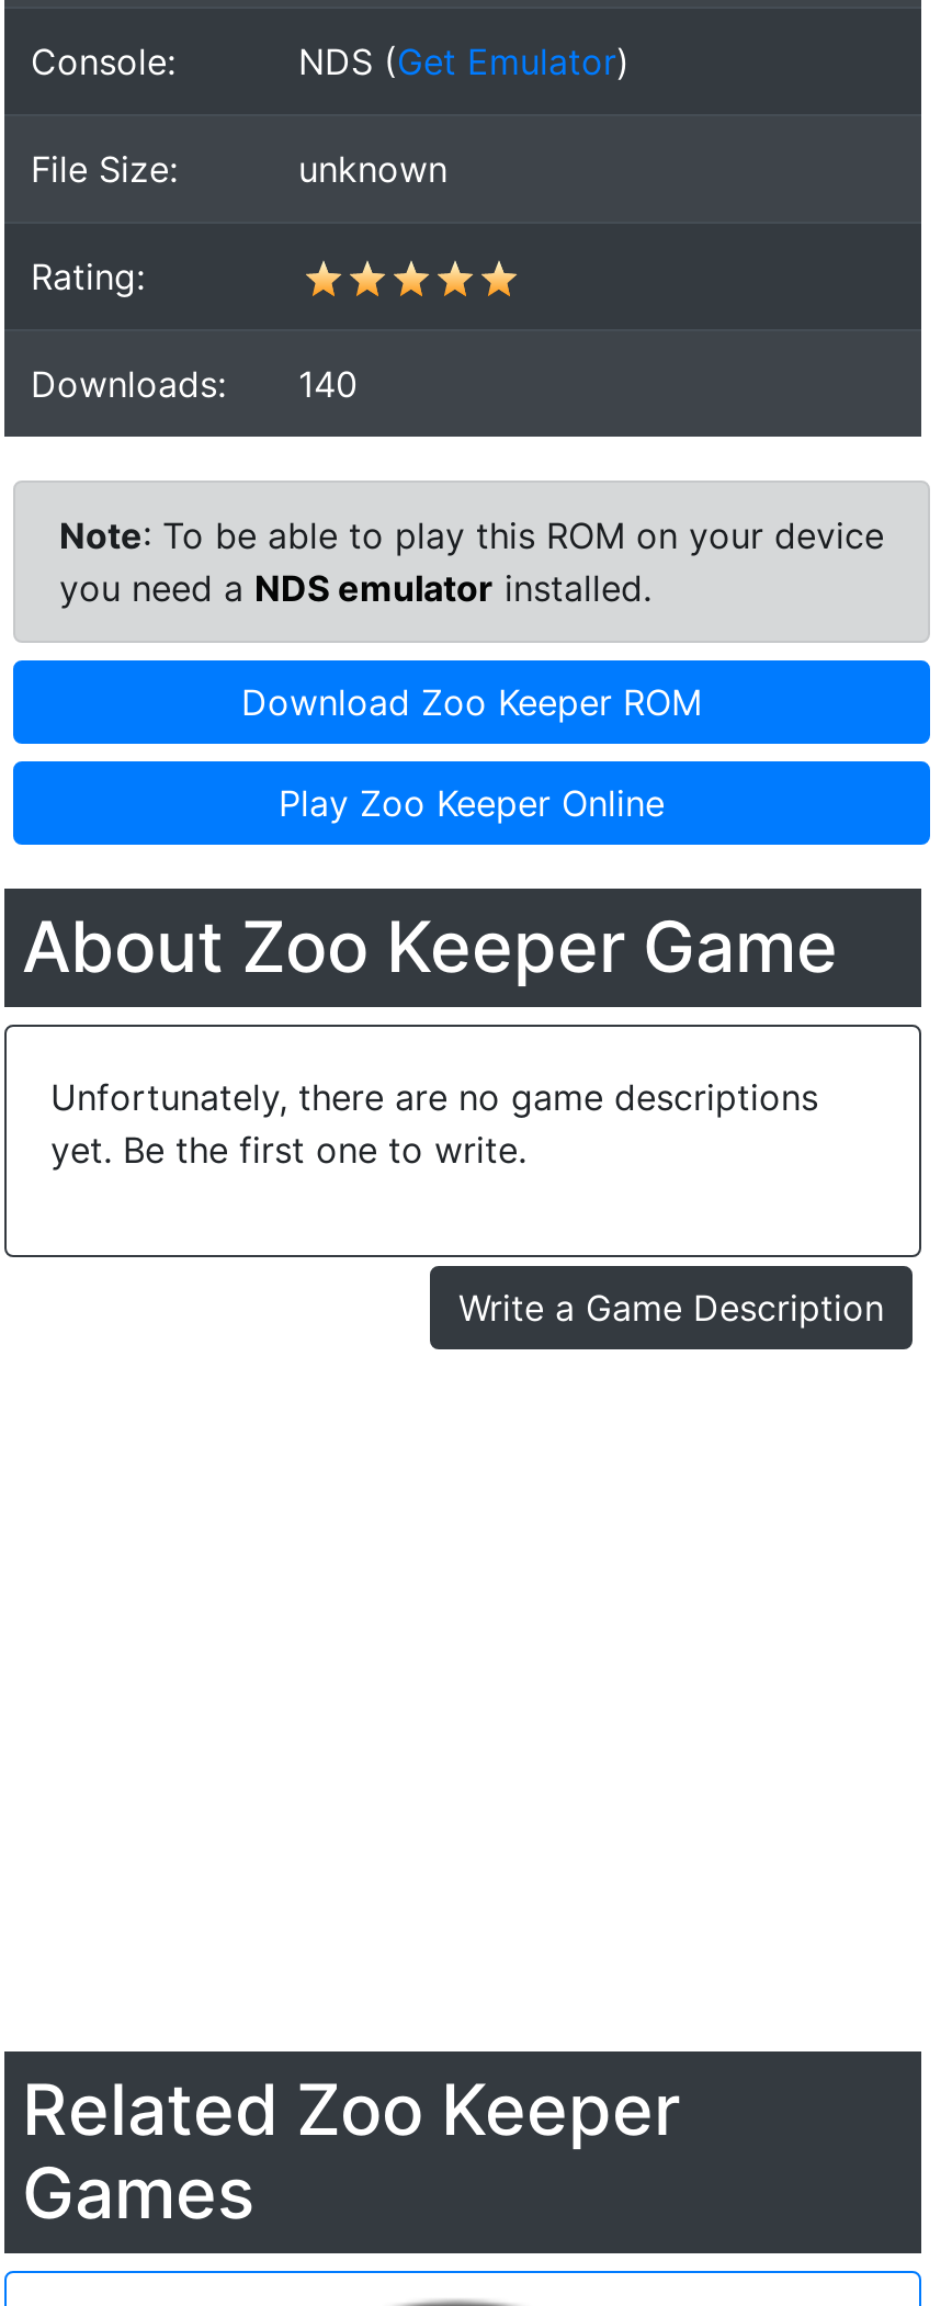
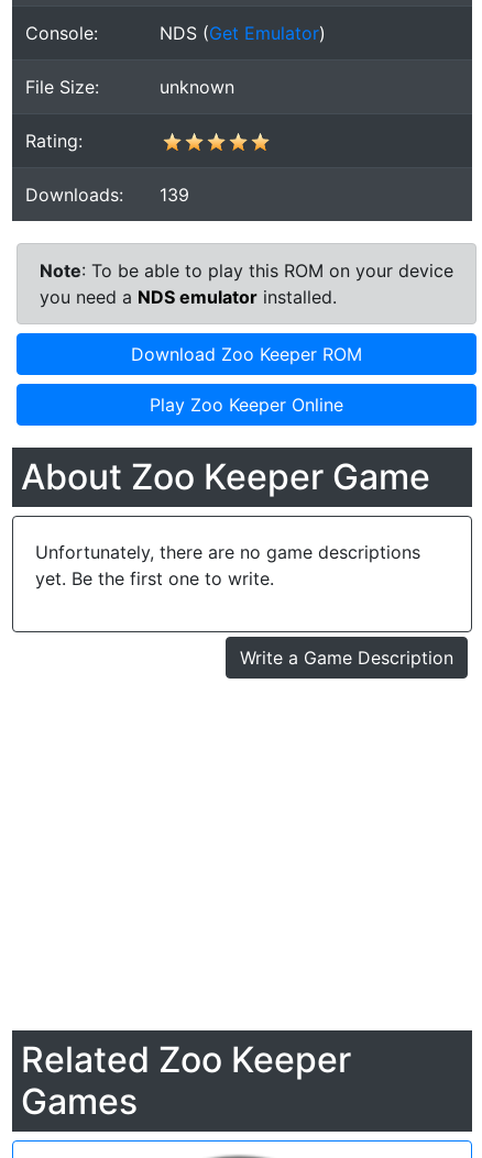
- Downloads: 140
+ Downloads: 139
